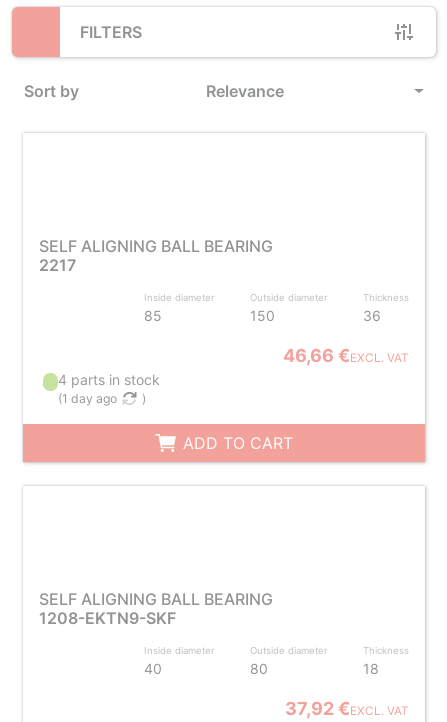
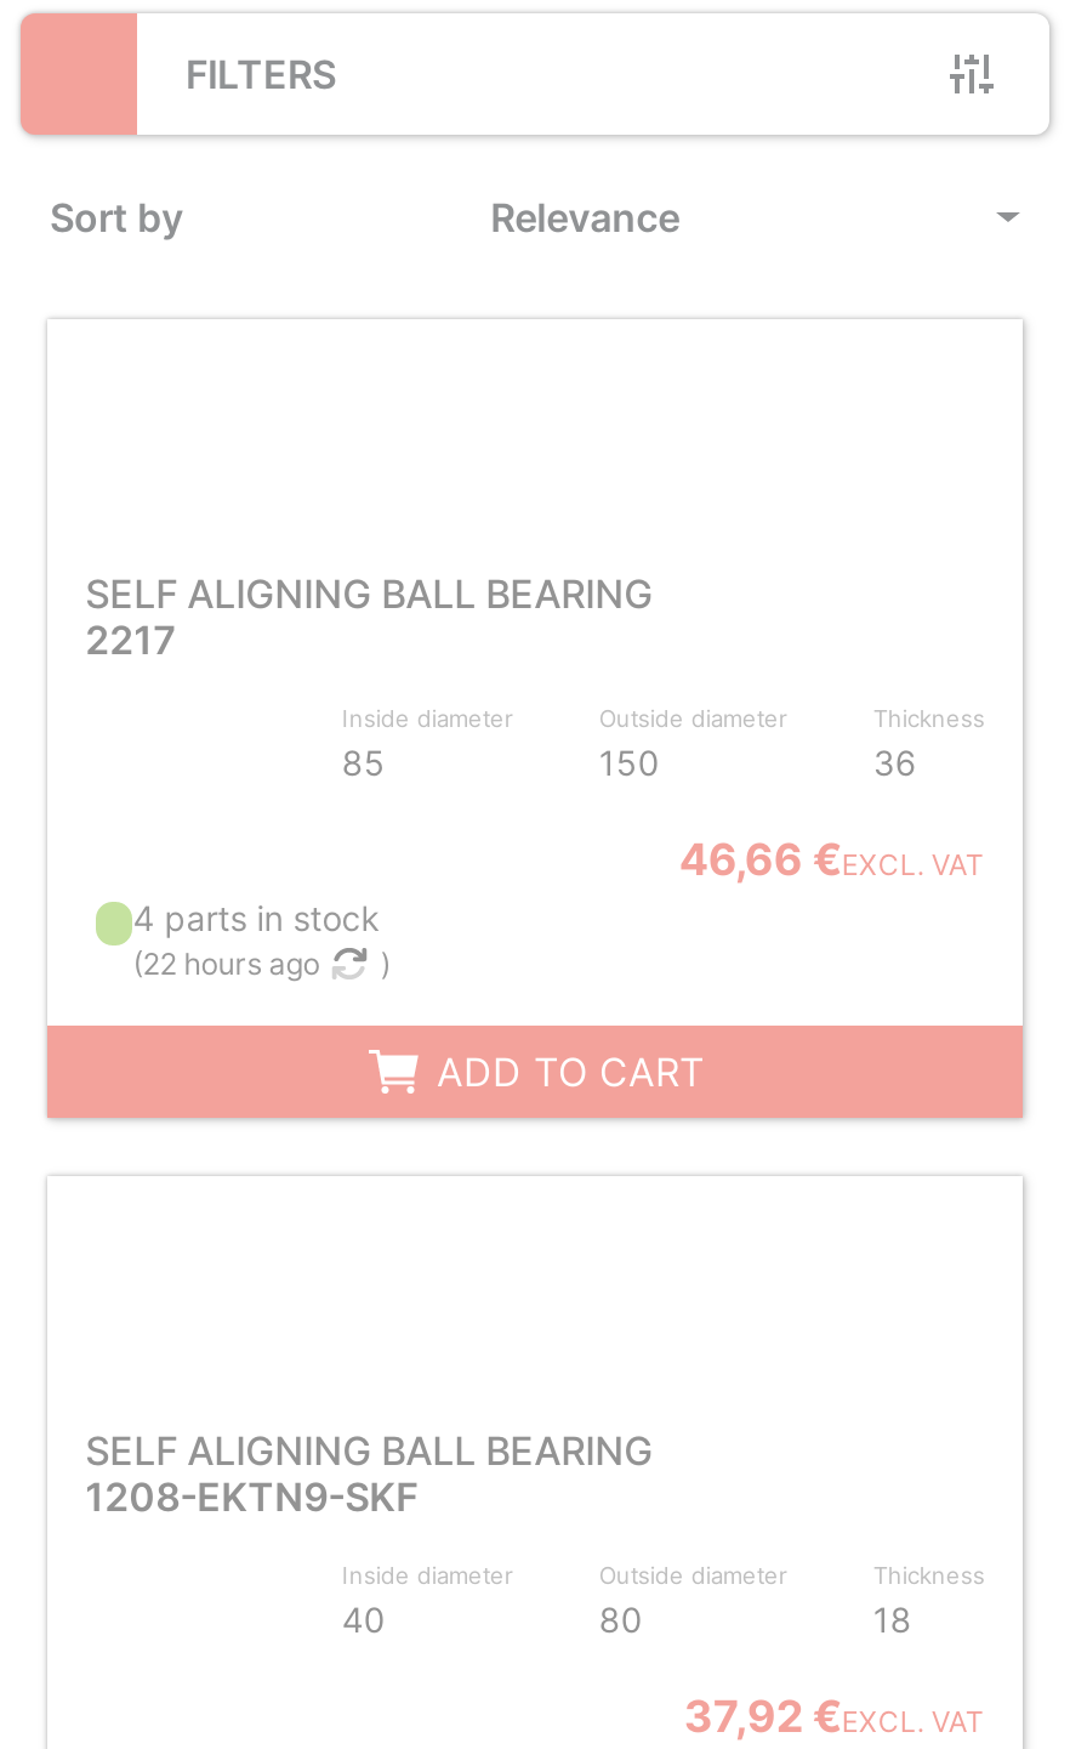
- (1 day ago
+ (22 hours ago
